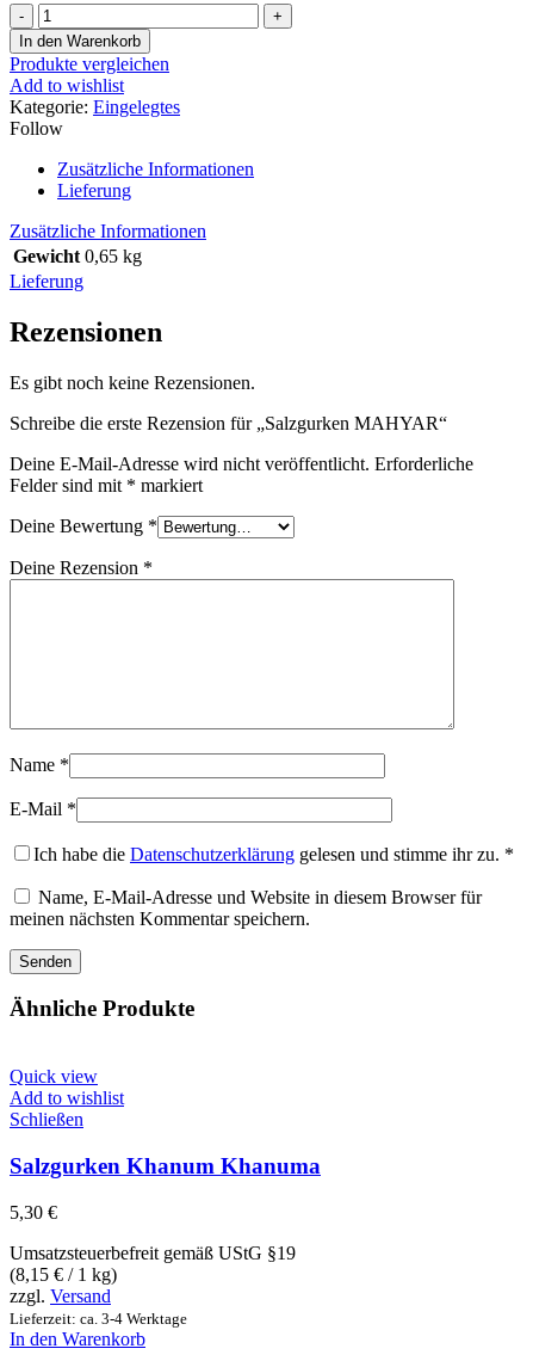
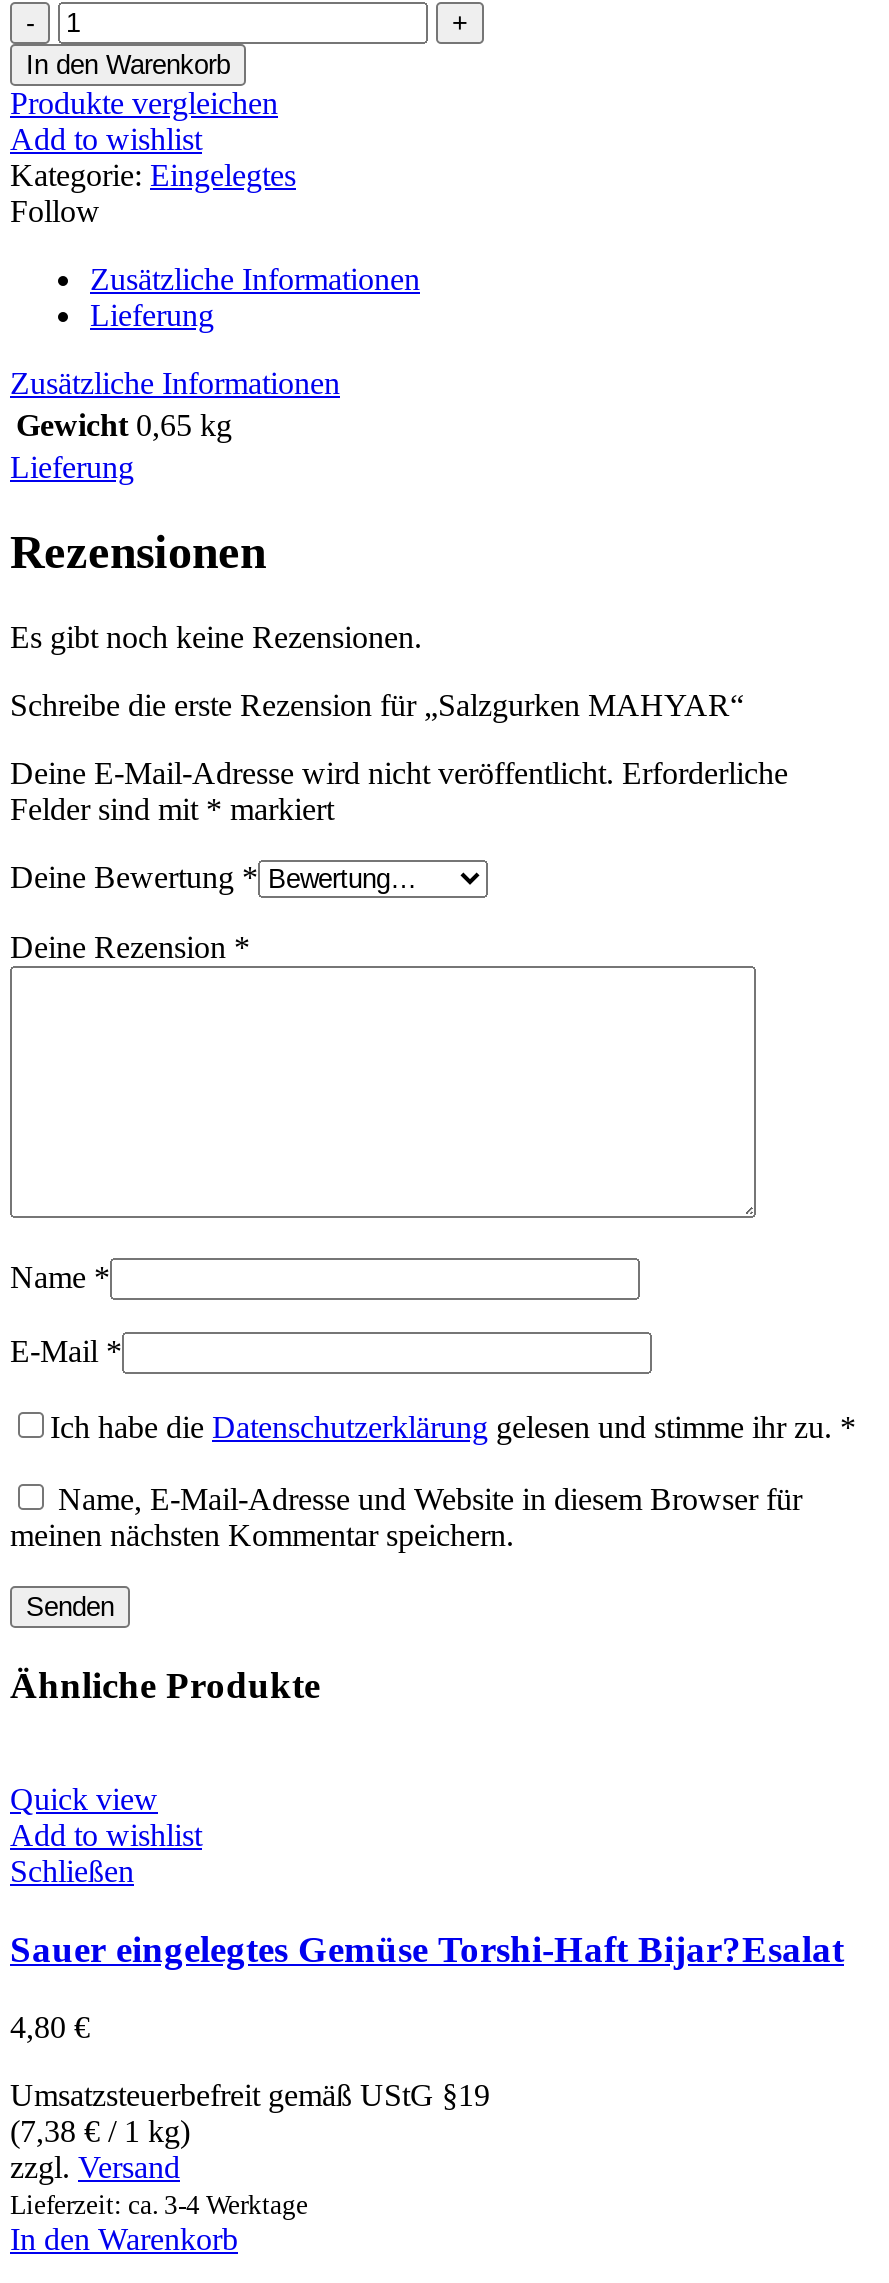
- Salzgurken Khanum Khanuma
+ Sauer eingelegtes Gemüse Torshi-Haft Bijar?Esalat

- 5,30 €
+ 4,80 €

- (8,15 €/ 1 kg)
+ (7,38 €/ 1 kg)
